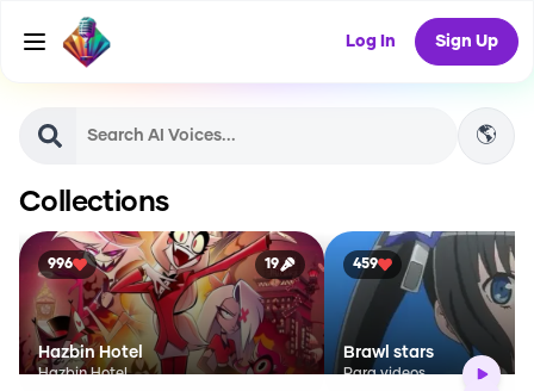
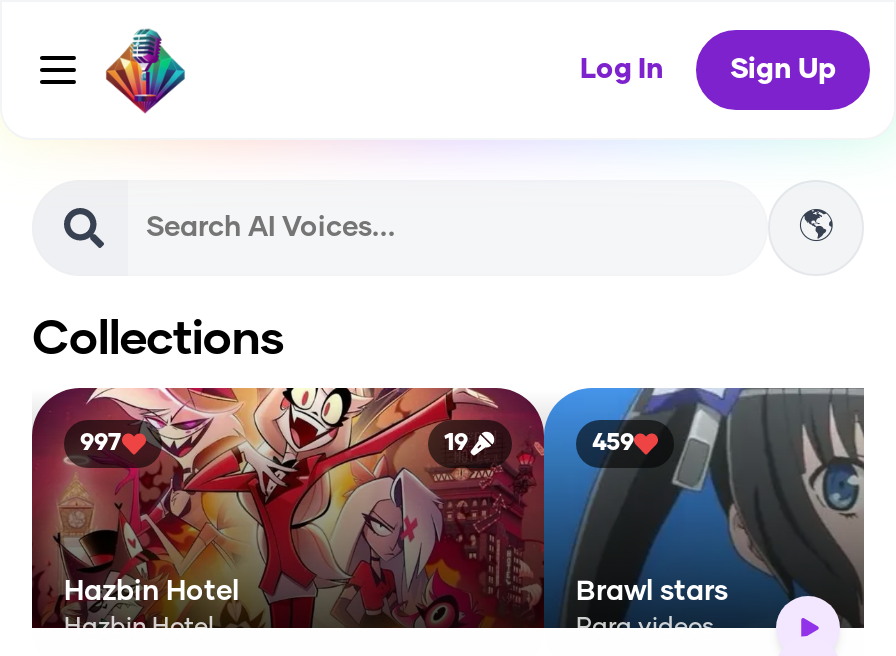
- 996
+ 997
